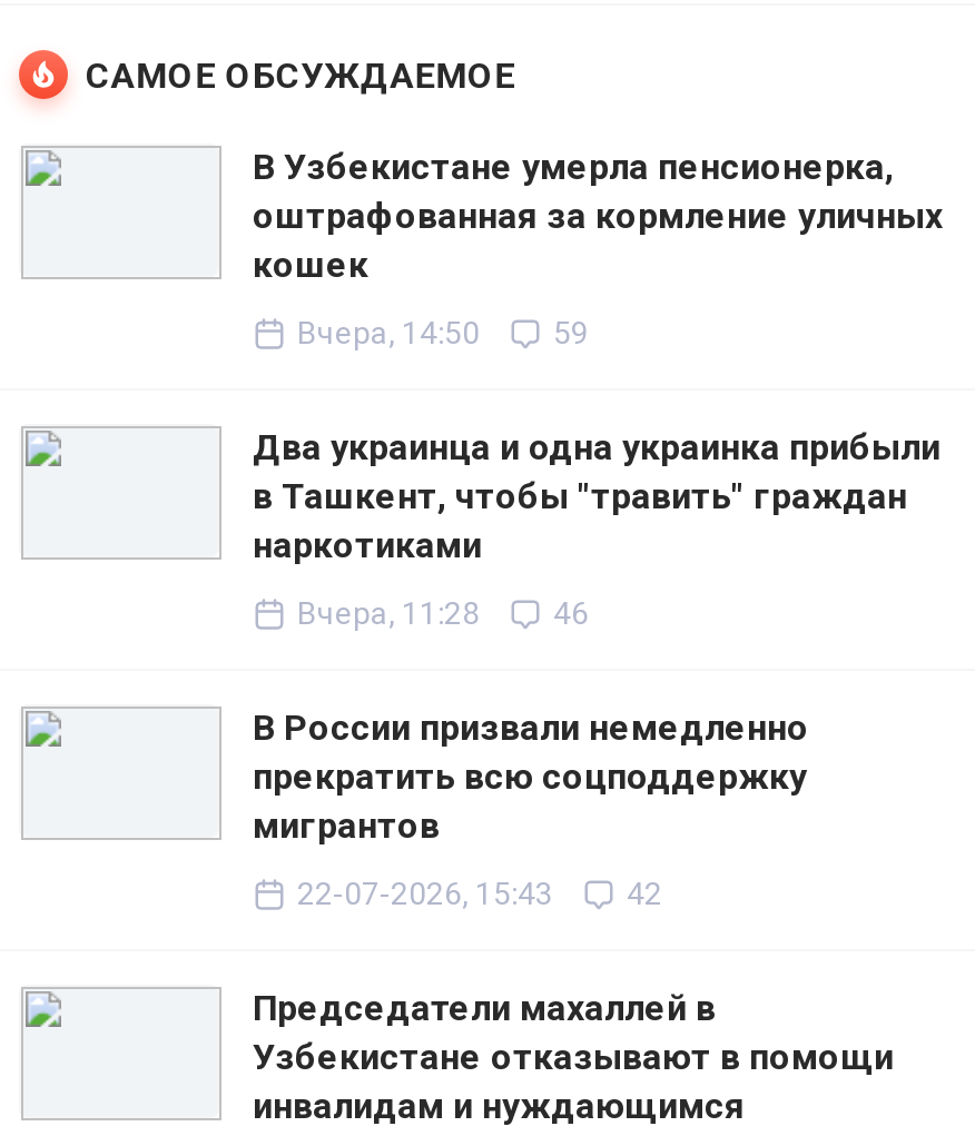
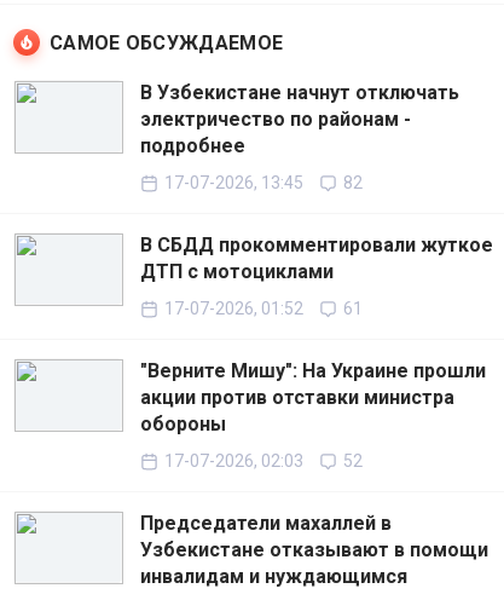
- В Узбекистане умерла пенсионерка,
- оштрафованная за кормление уличных
- кошек
+ В Узбекистане начнут отключать
+ электричество по районам -
+ подробнее

- Вчера, 14:50
- 59
+ 17-07-2026, 13:45
+ 82

- Два украинца и одна украинка прибыли
- в Ташкент, чтобы "травить" граждан
- наркотиками
+ В СБДД прокомментировали жуткое
+ ДТП с мотоциклами

- Вчера, 11:28
- 46
+ 17-07-2026, 01:52
+ 61

- В России призвали немедленно
- прекратить всю соцподдержку
- мигрантов
+ "Верните Мишу": На Украине прошли
+ акции против отставки министра
+ обороны

- 22-07-2026, 15:43
- 42
+ 17-07-2026, 02:03
+ 52
